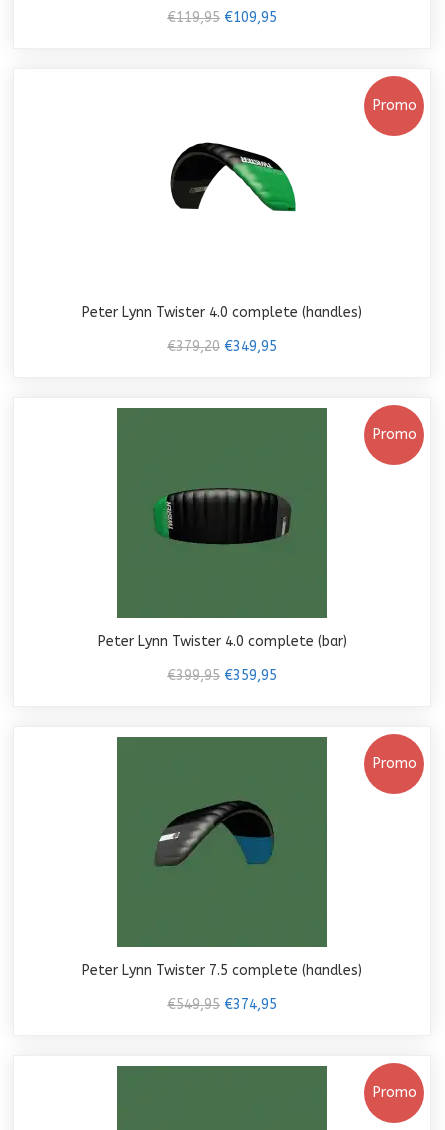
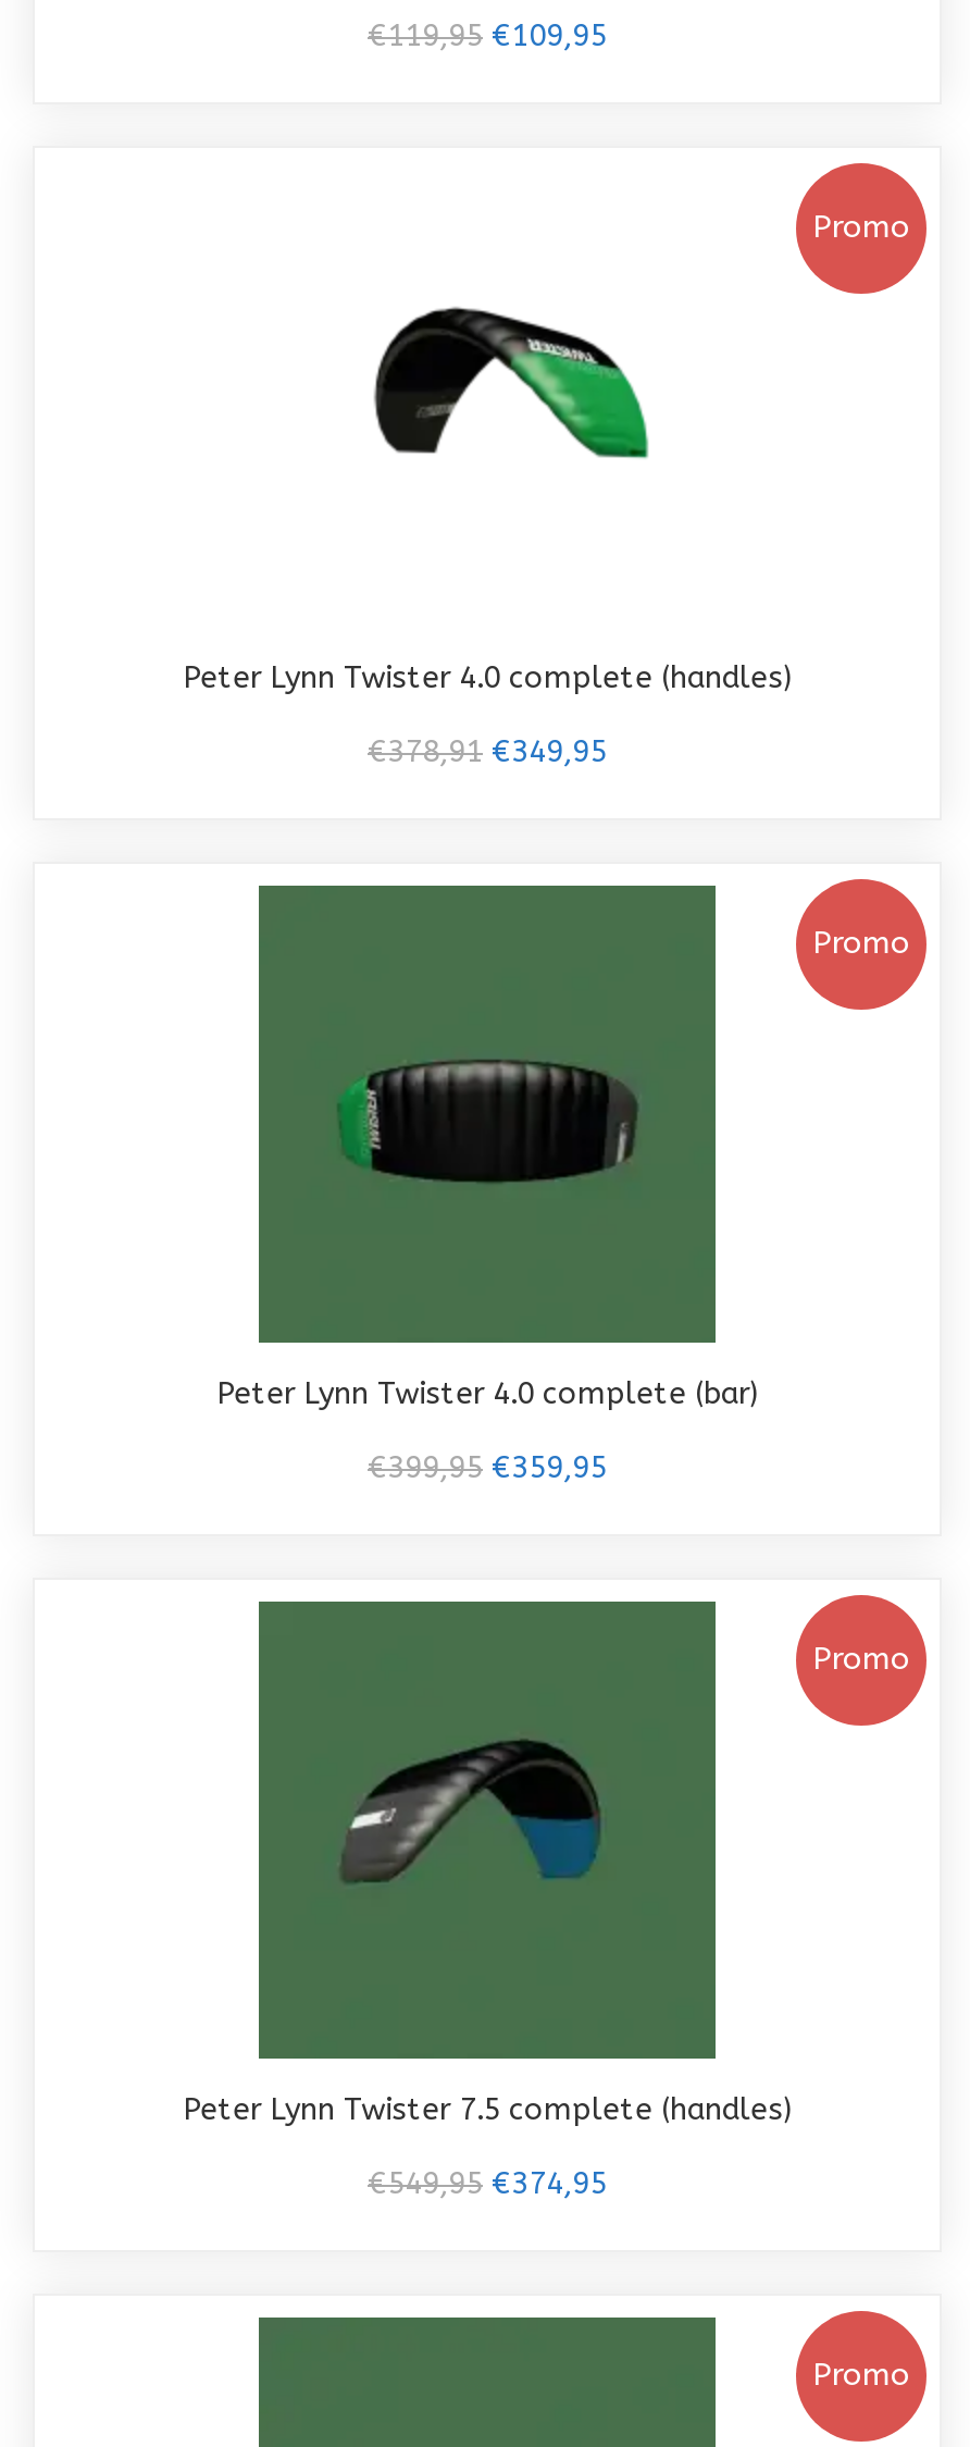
- €379,20 €349,95
+ €378,91 €349,95
